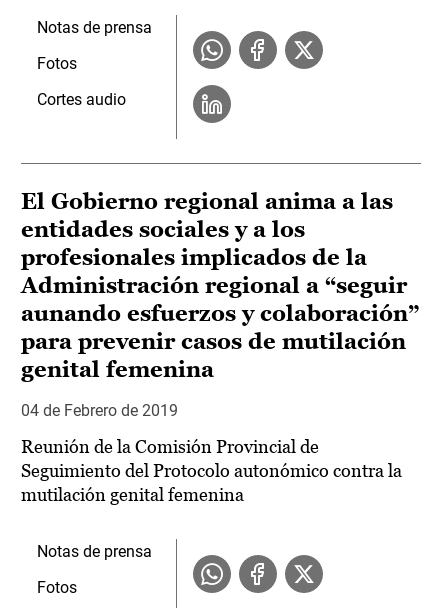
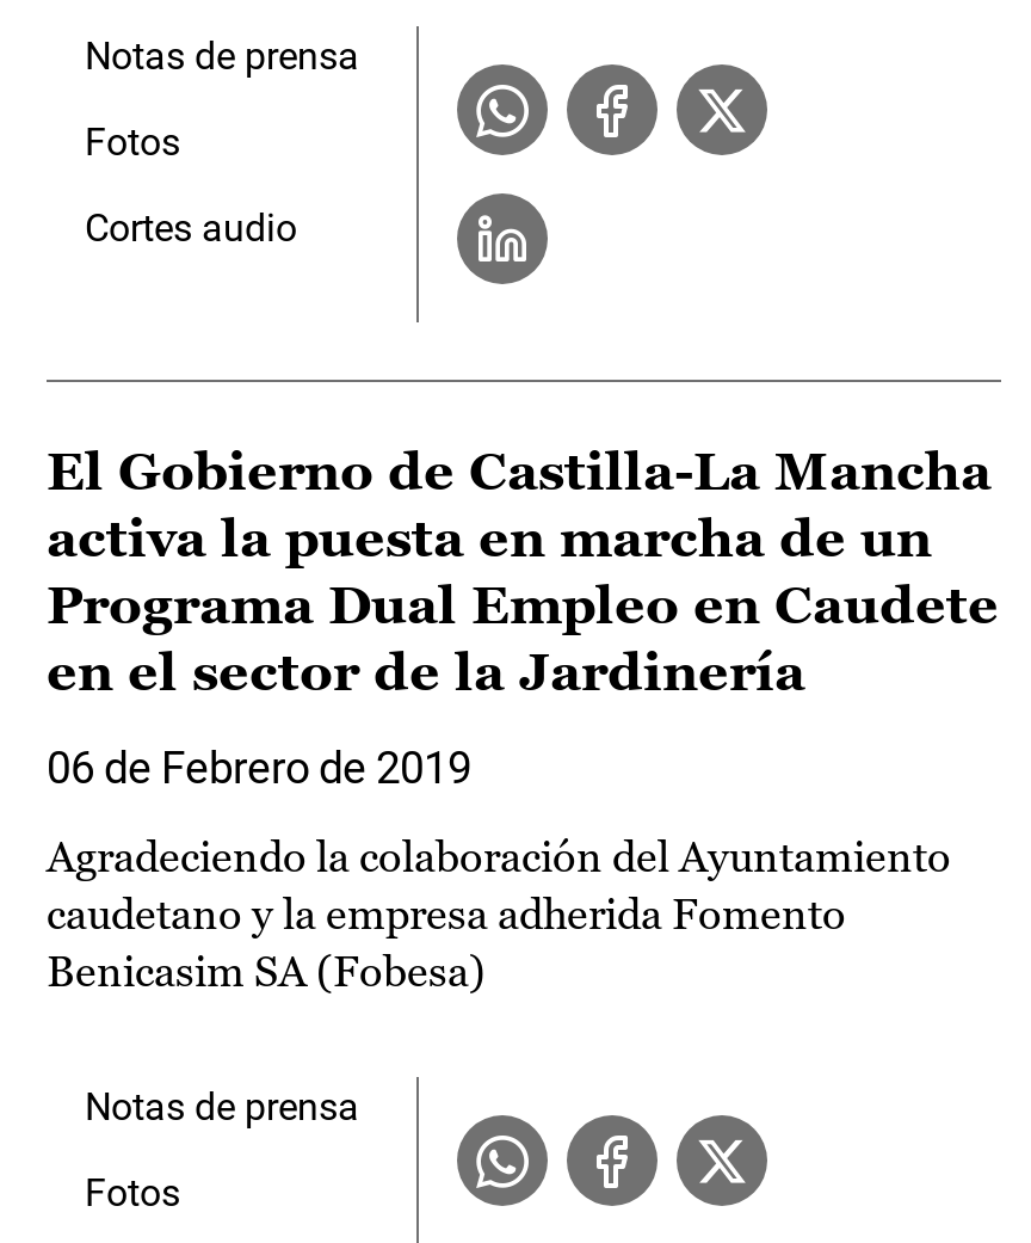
- El Gobierno regional anima a las
- entidades sociales y a los
- profesionales implicados de la
- Administración regional a “seguir
- aunando esfuerzos y colaboración”
- para prevenir casos de mutilación
- genital femenina
+ El Gobierno de Castilla-La Mancha
+ activa la puesta en marcha de un
+ Programa Dual Empleo en Caudete
+ en el sector de la Jardinería

- 04 de Febrero de 2019
+ 06 de Febrero de 2019

- Reunión de la Comisión Provincial de
- Seguimiento del Protocolo autonómico contra la
- mutilación genital femenina
+ Agradeciendo la colaboración del Ayuntamiento
+ caudetano y la empresa adherida Fomento
+ Benicasim SA (Fobesa)
